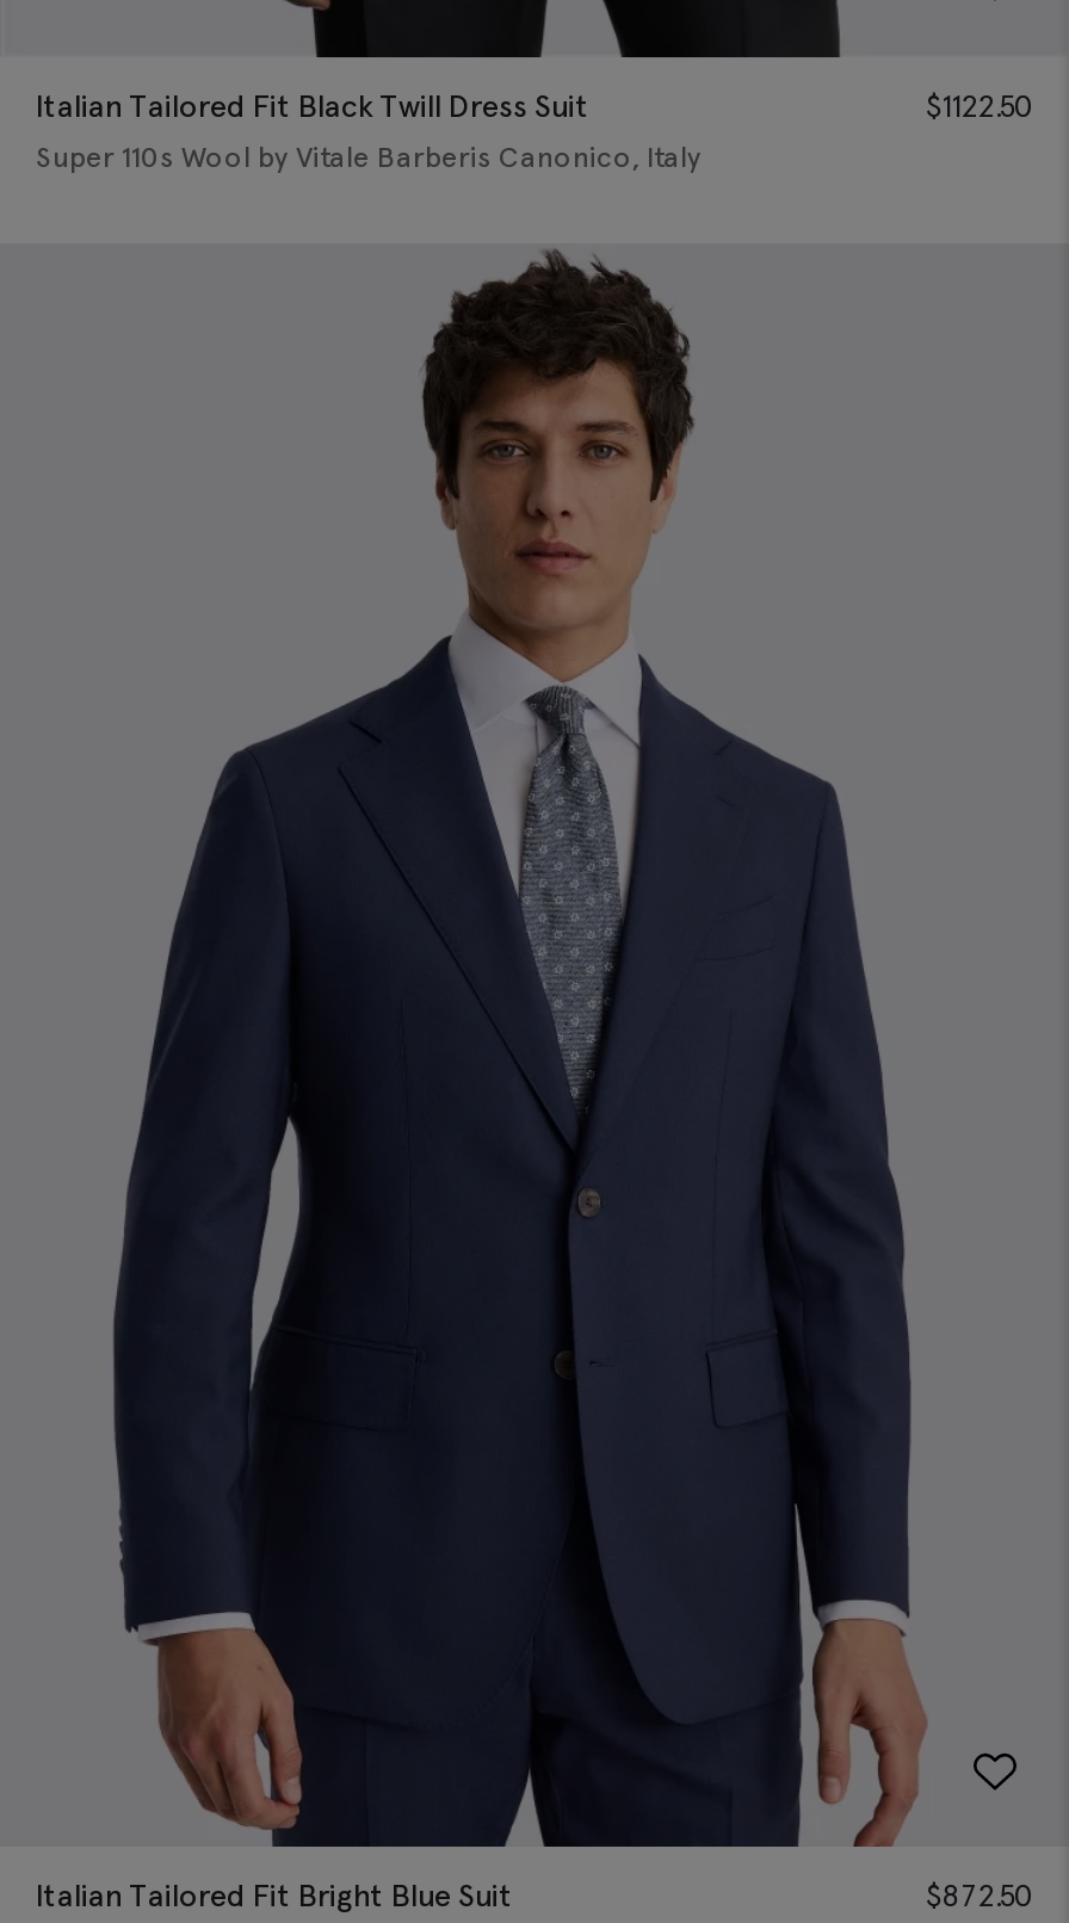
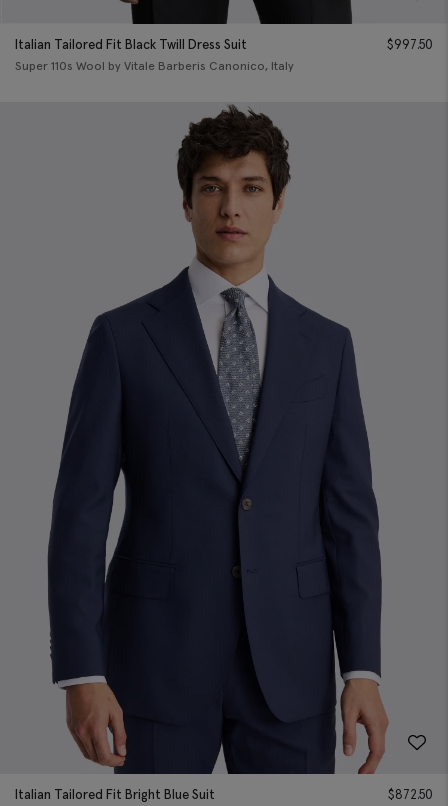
- $1122.50
+ $997.50
